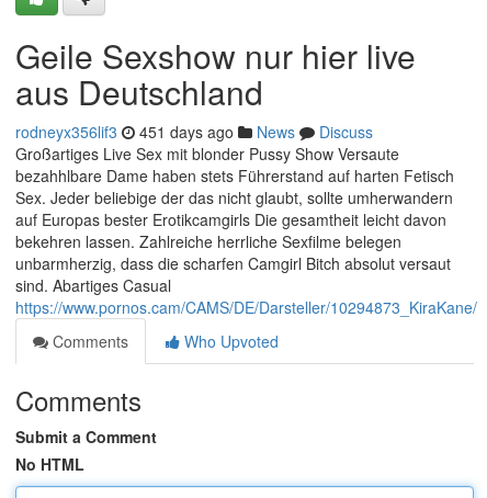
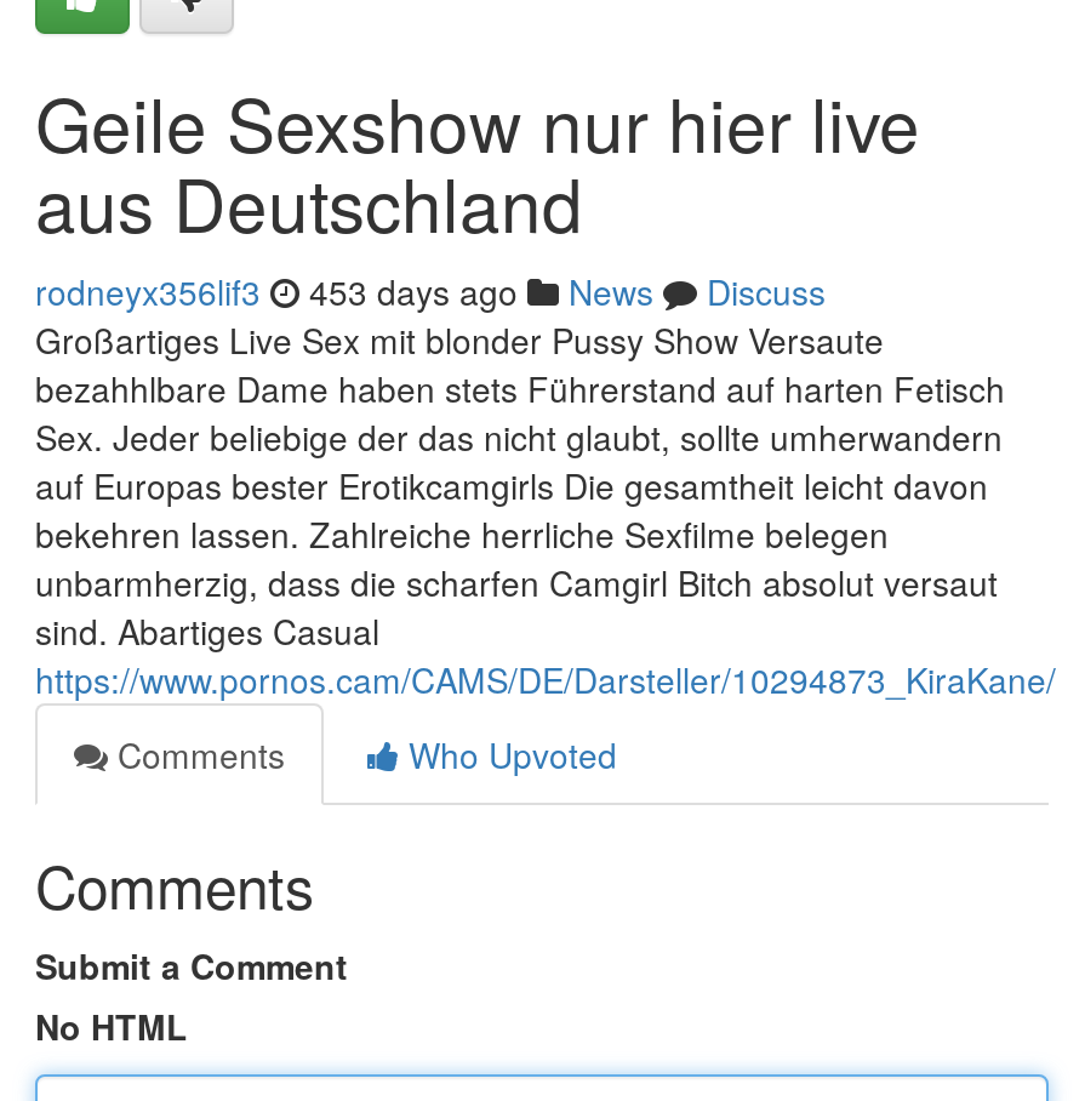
- rodneyx356lif3 451 days ago News Discuss
+ rodneyx356lif3 453 days ago News Discuss
